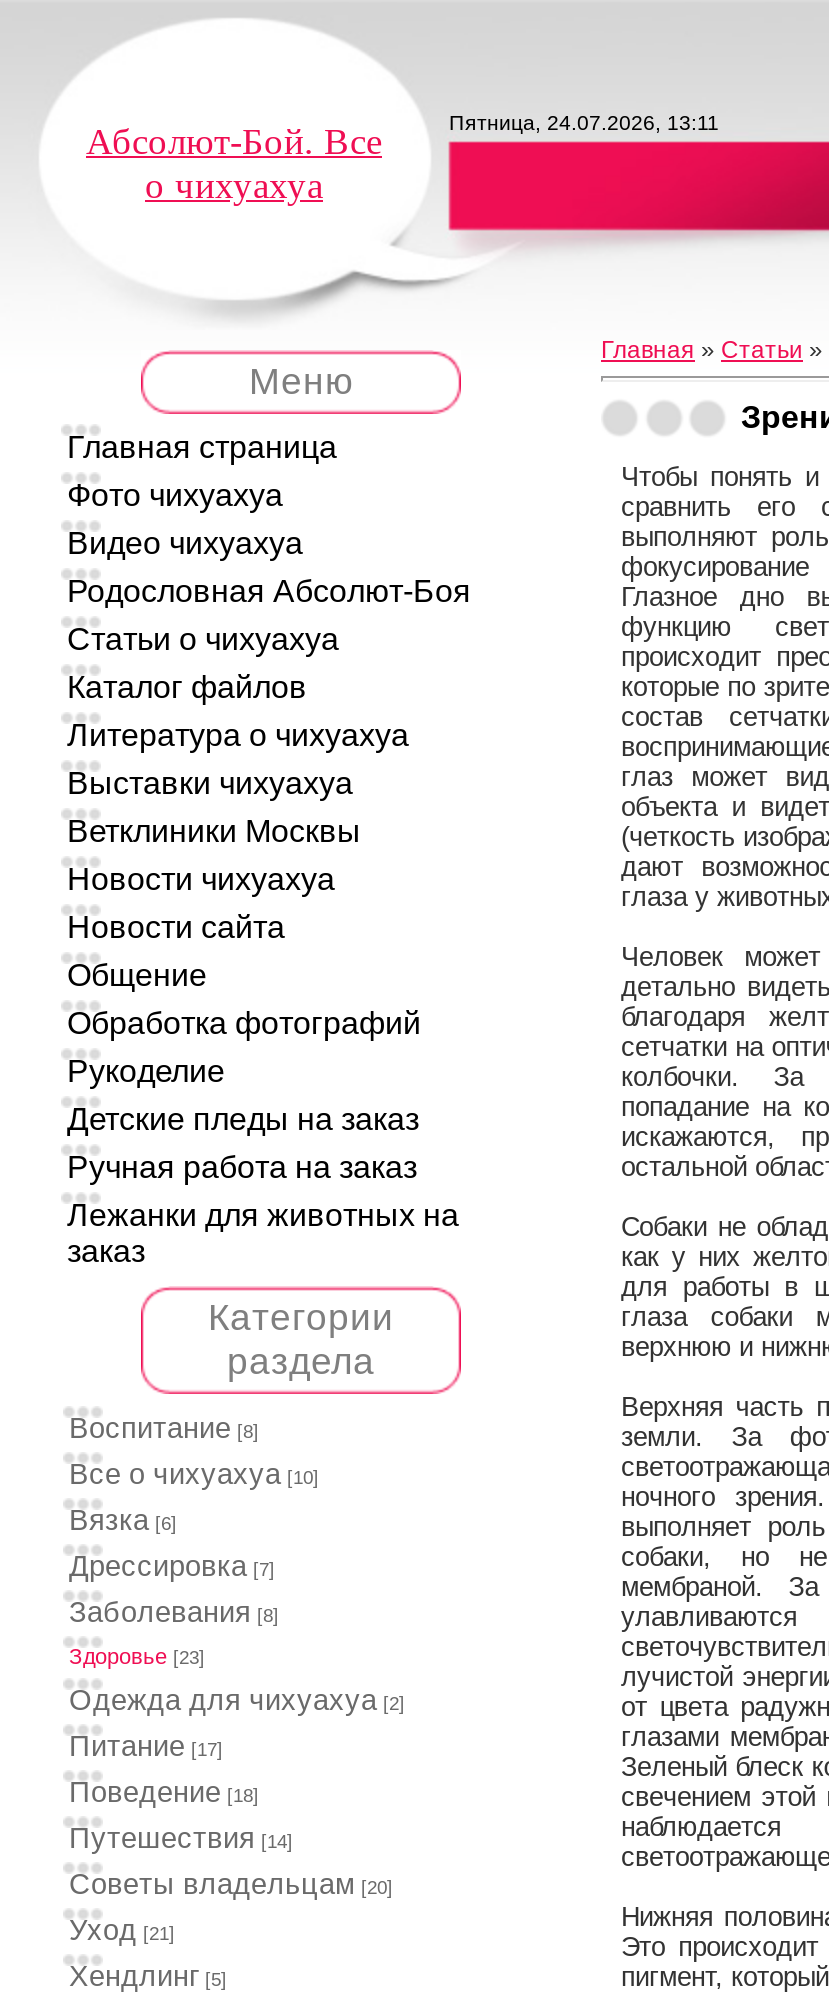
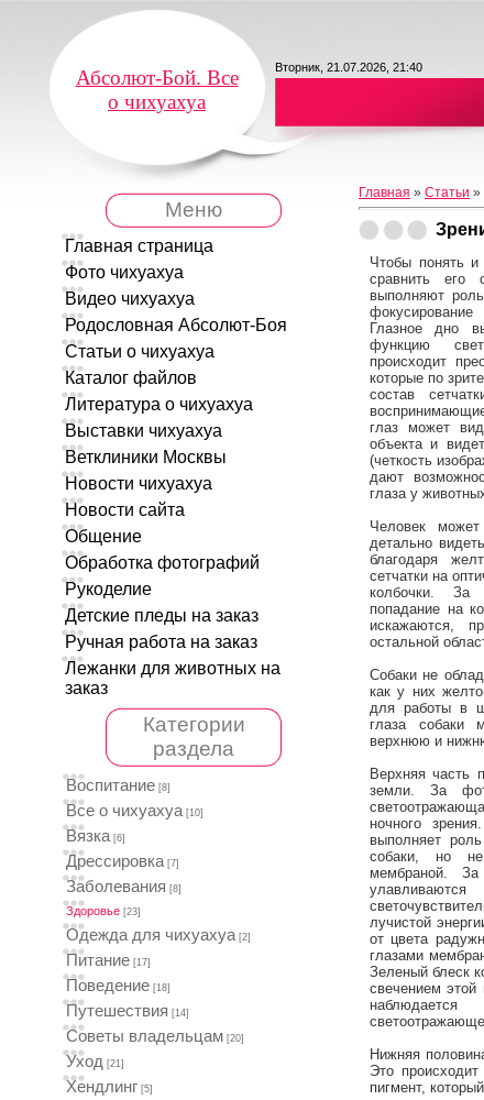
- Пятница, 24.07.2026, 13:11
+ Вторник, 21.07.2026, 21:40
